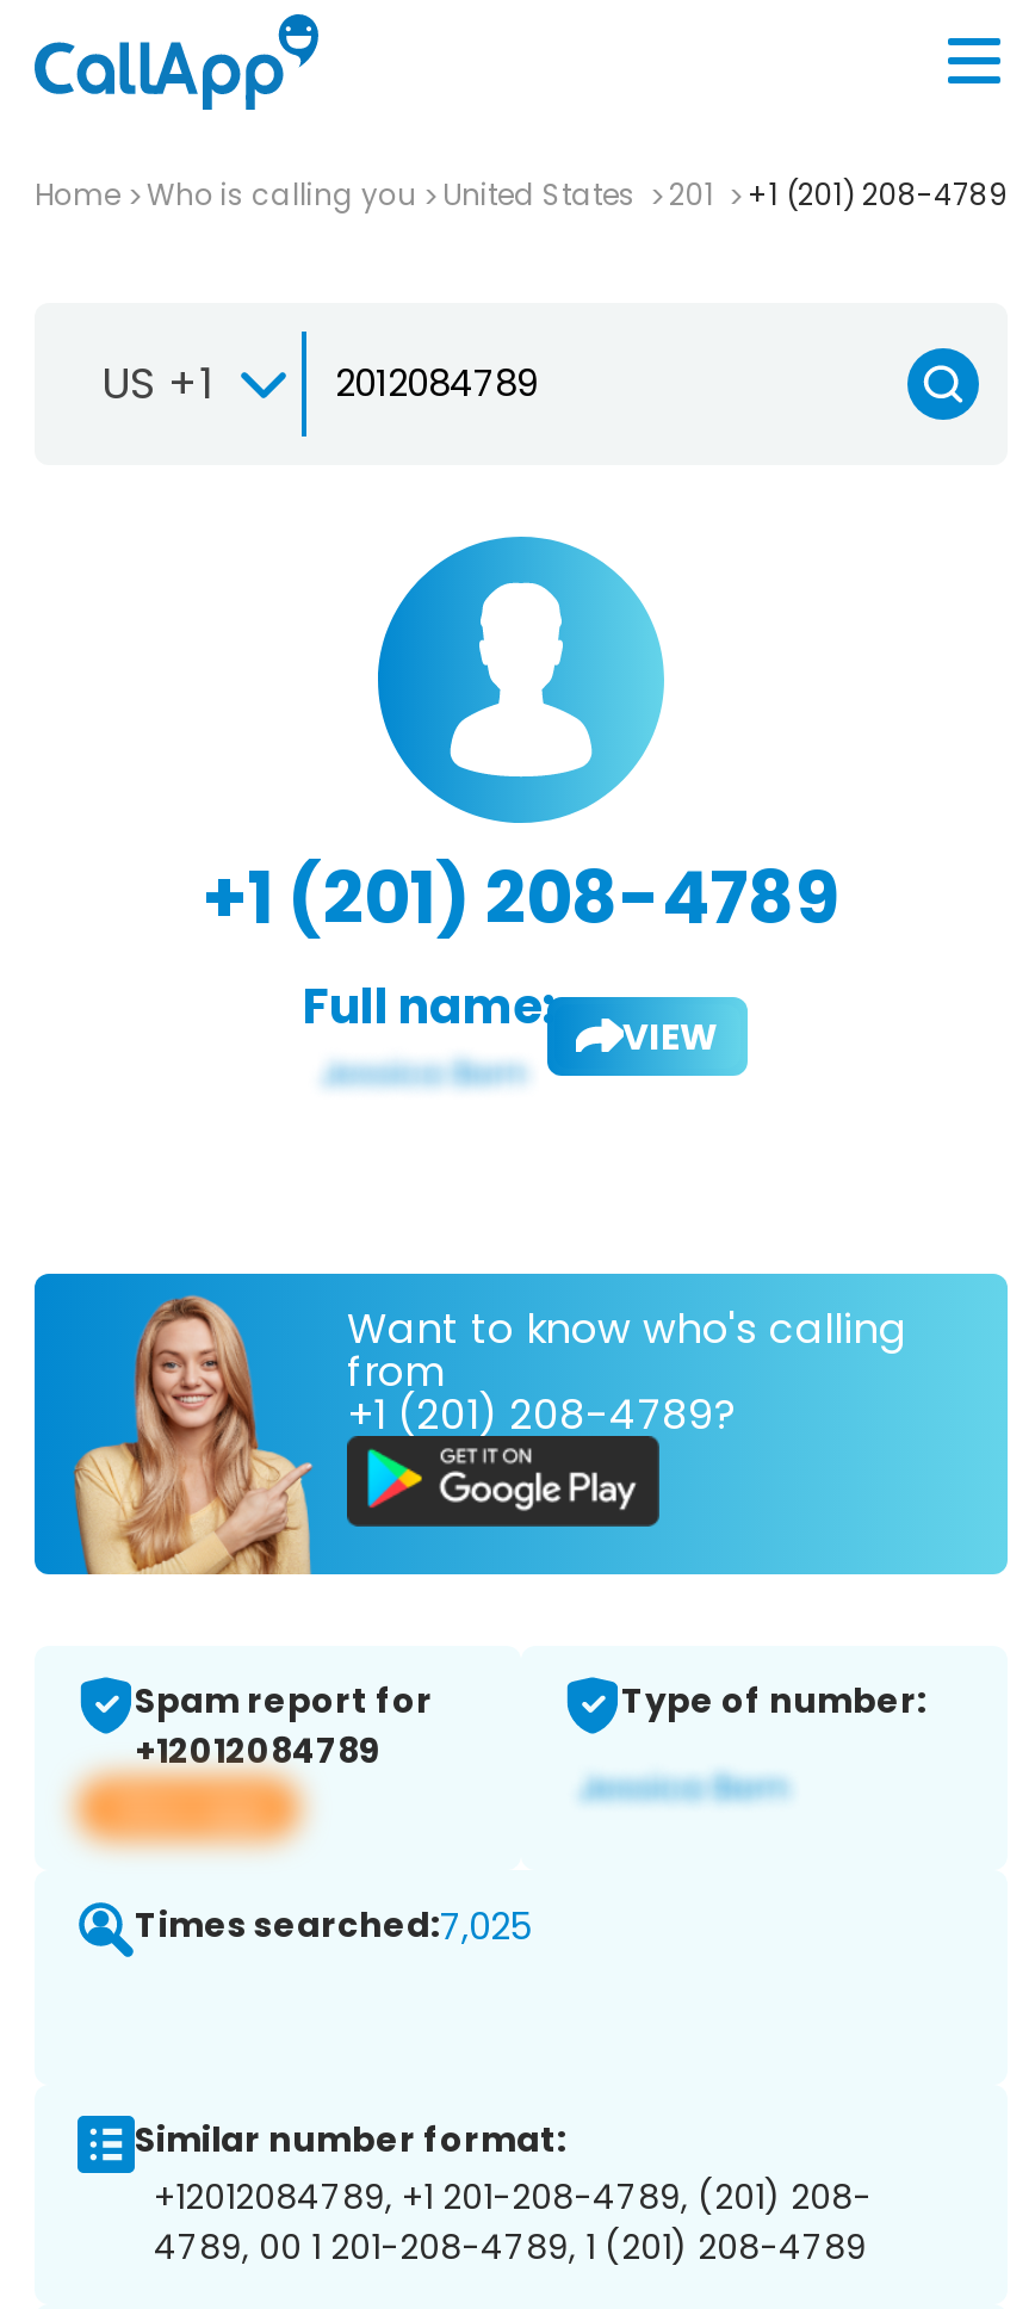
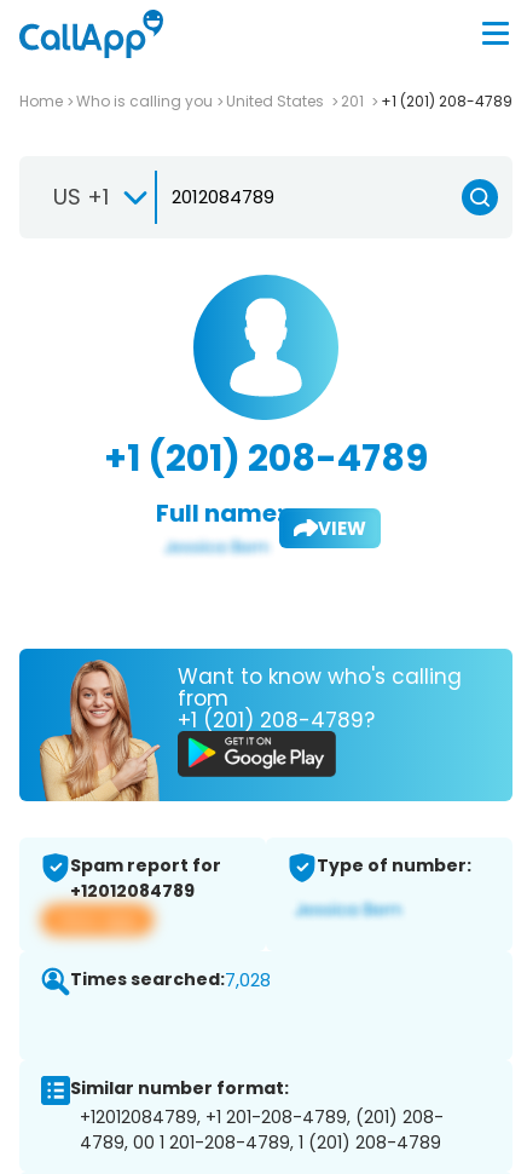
- Times searched:7,025
+ Times searched:7,028
